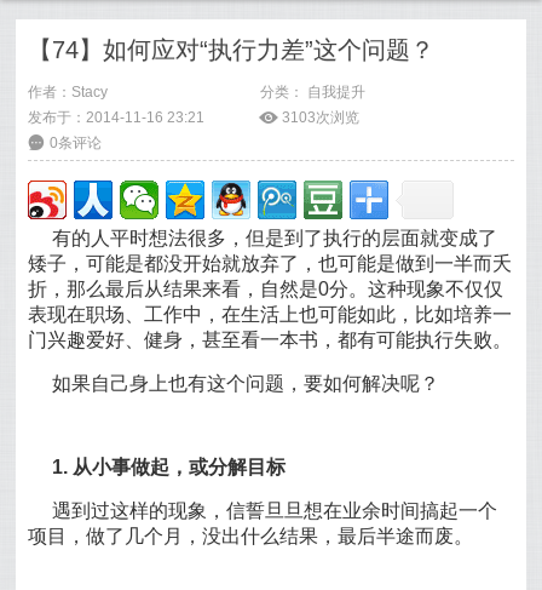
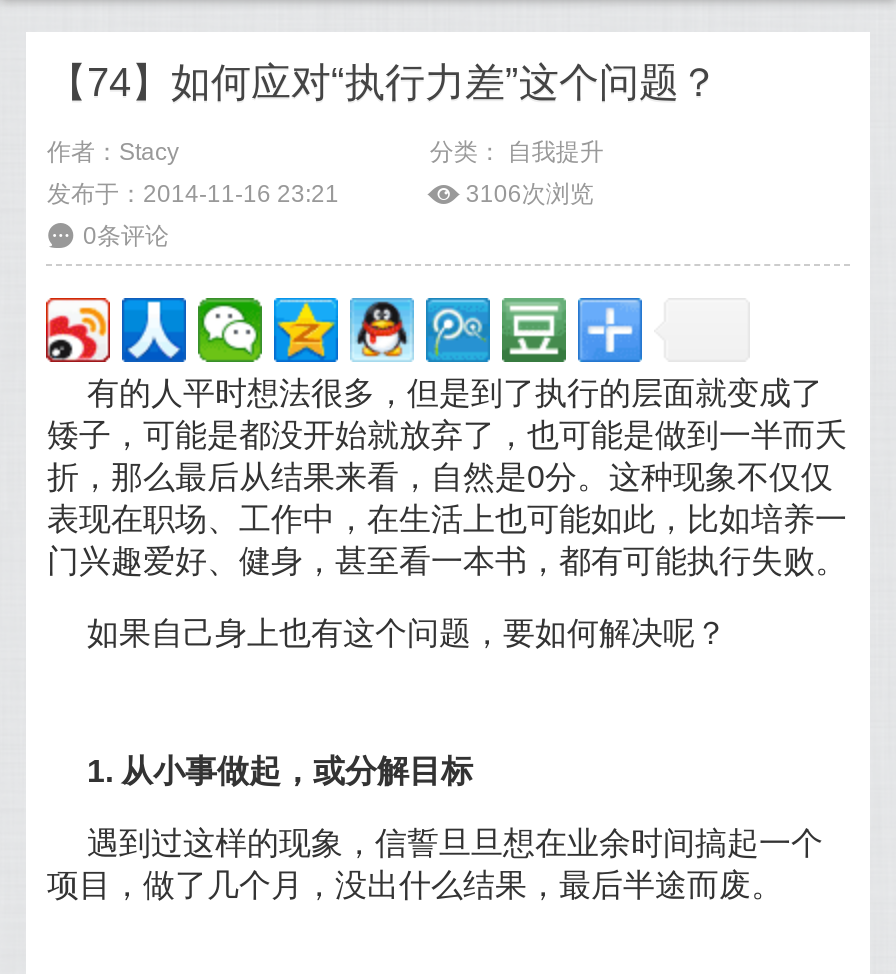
- ė 3103次浏览
+ ė 3106次浏览
